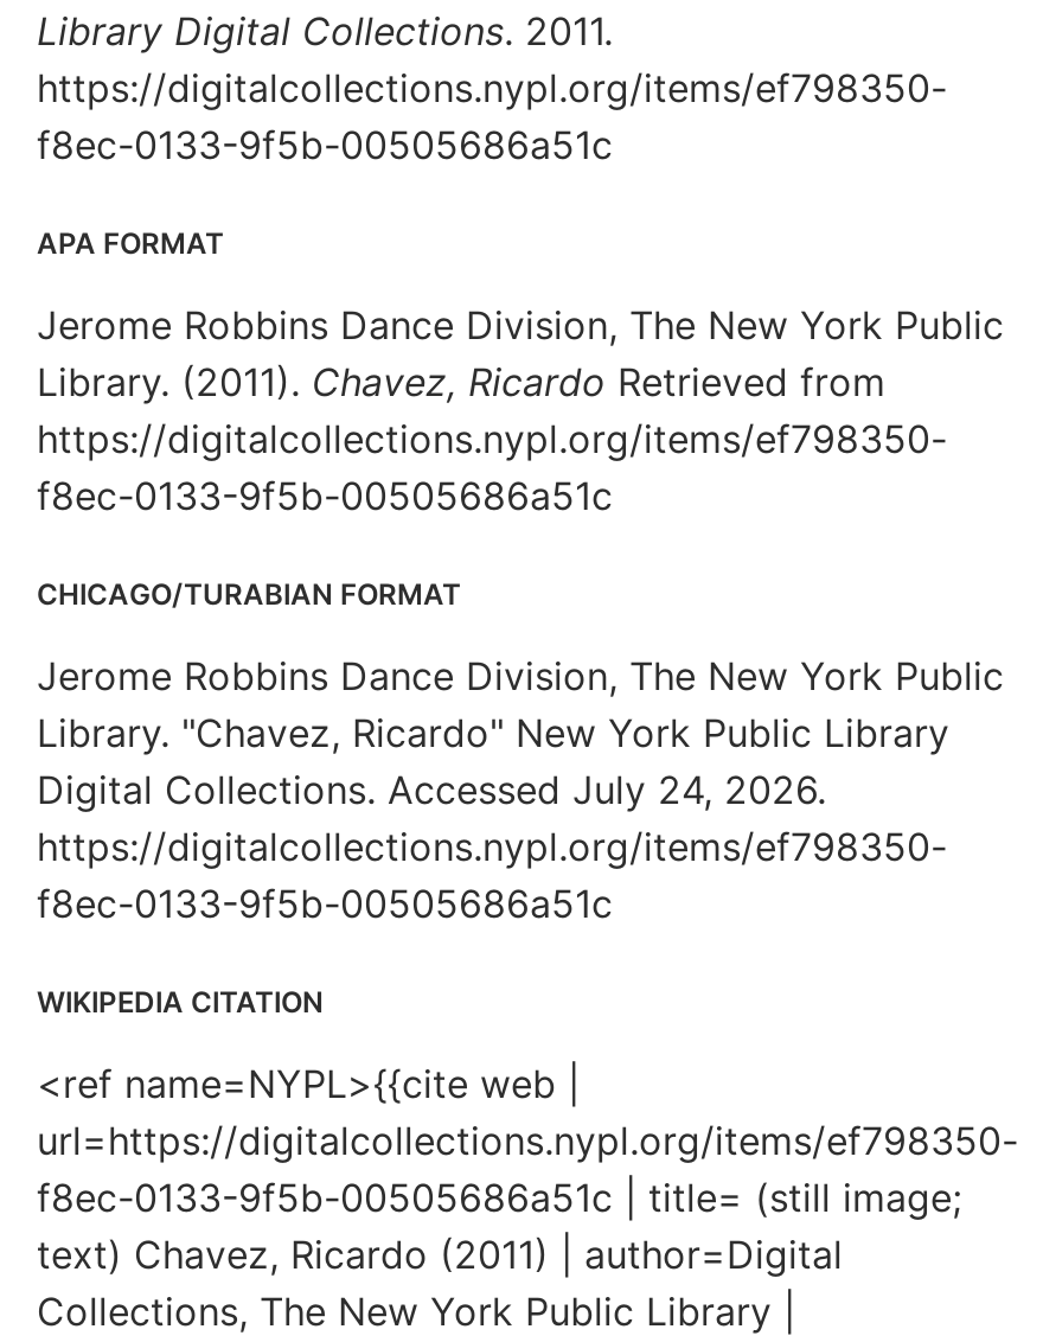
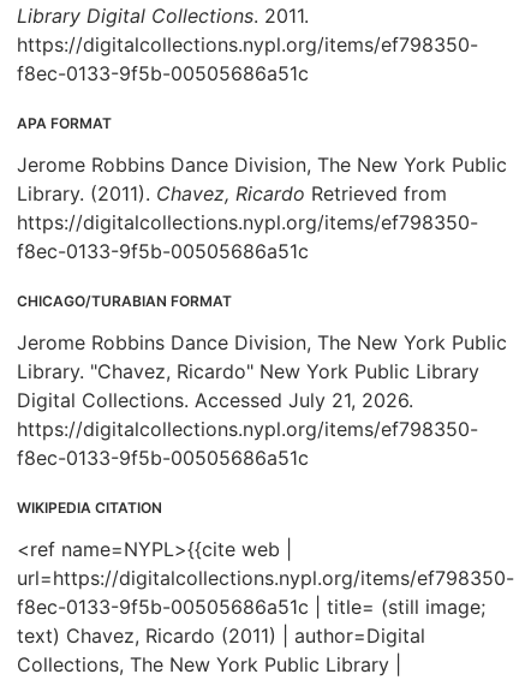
- Digital Collections. Accessed July 24, 2026.
+ Digital Collections. Accessed July 21, 2026.
